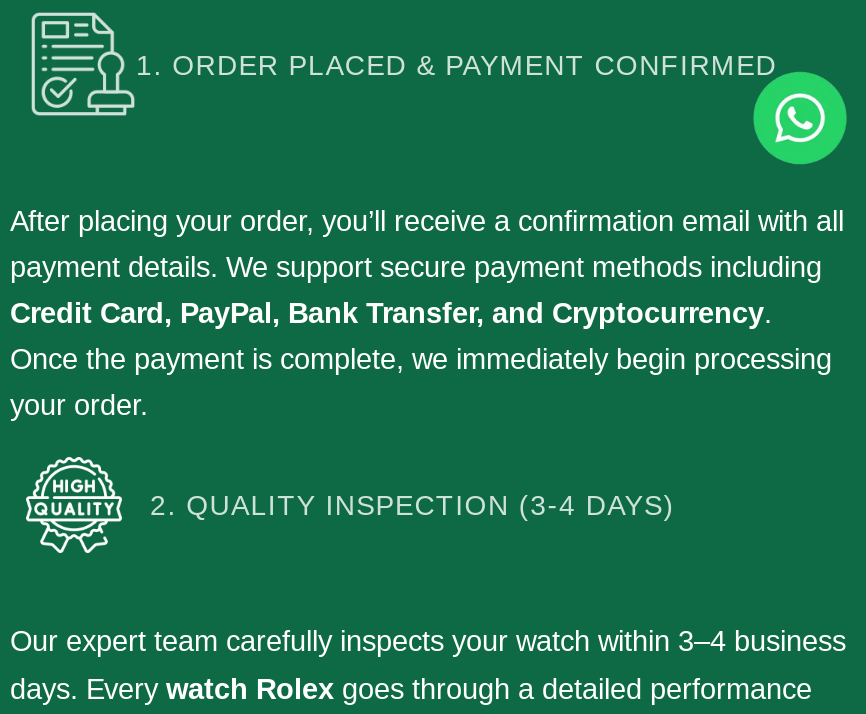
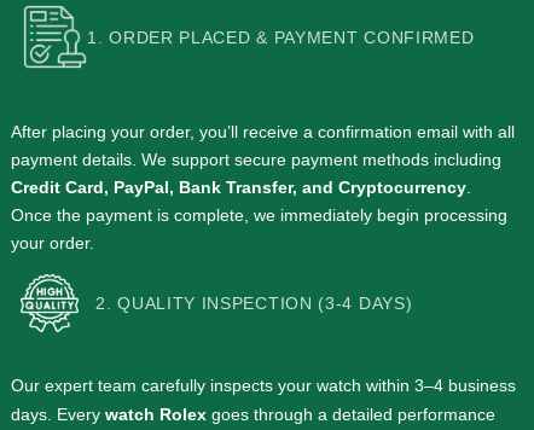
- [image]
